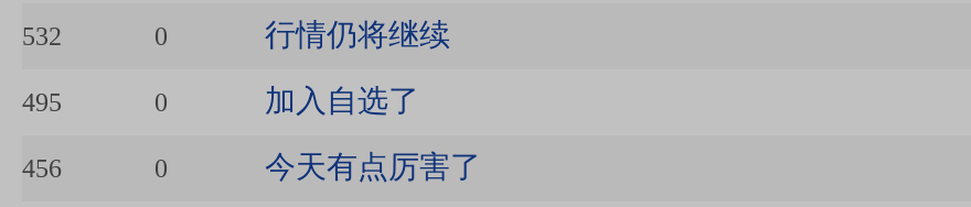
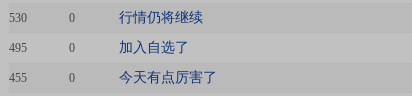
- 532
+ 530

- 456
+ 455
